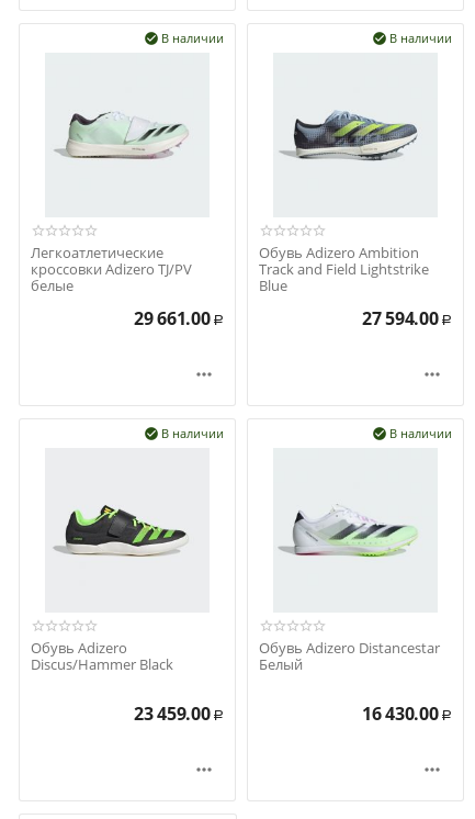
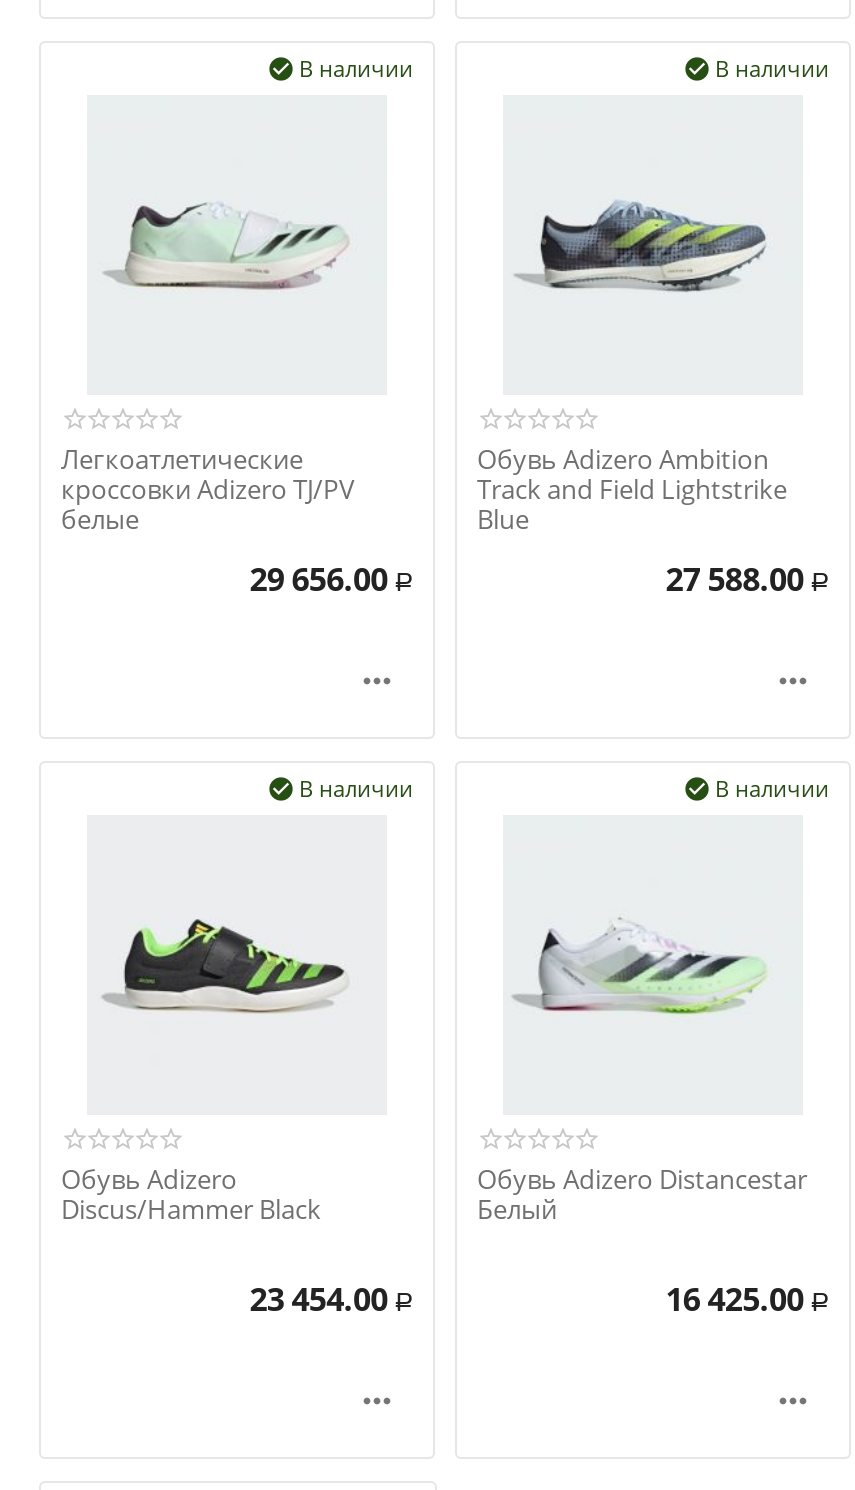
- 29 661.00 Р
+ 29 656.00 Р

- 27 594.00 Р
+ 27 588.00 Р

- 23 459.00 Р
+ 23 454.00 Р

- 16 430.00 Р
+ 16 425.00 Р
